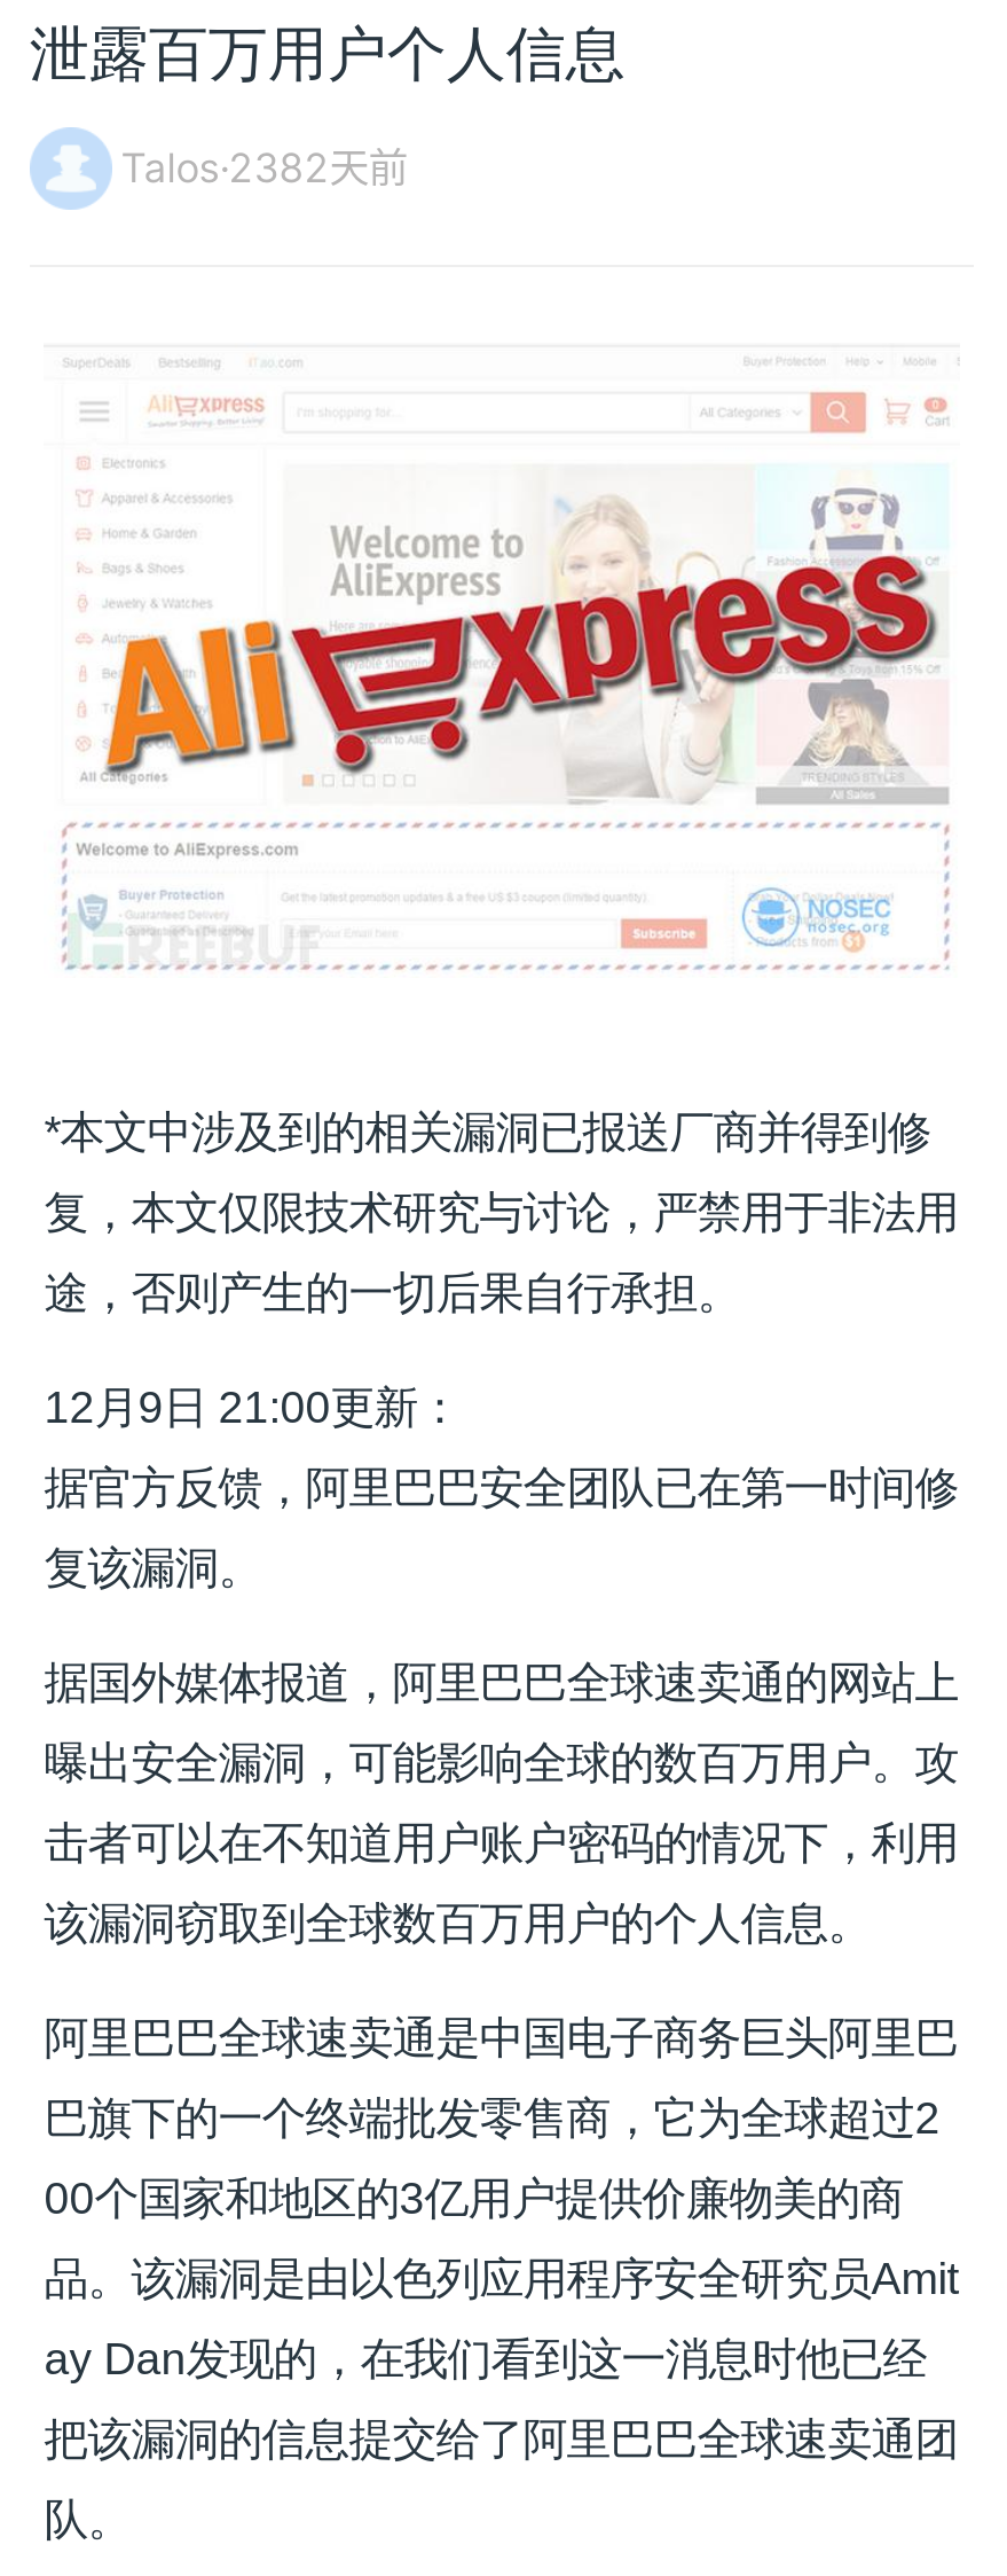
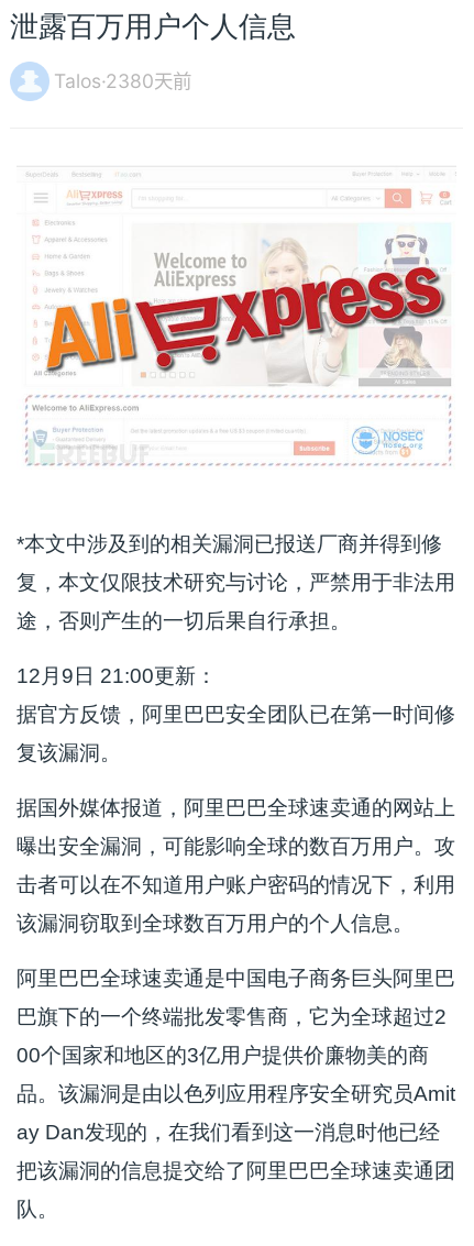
- Talos·2382天前
+ Talos·2380天前
